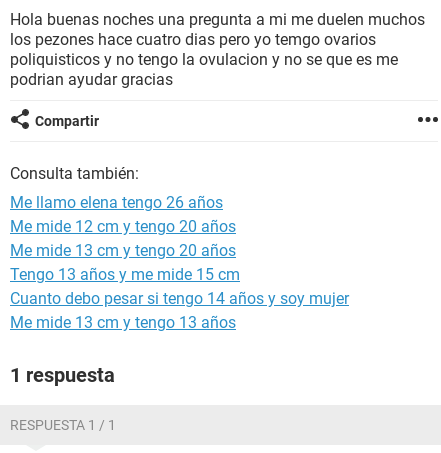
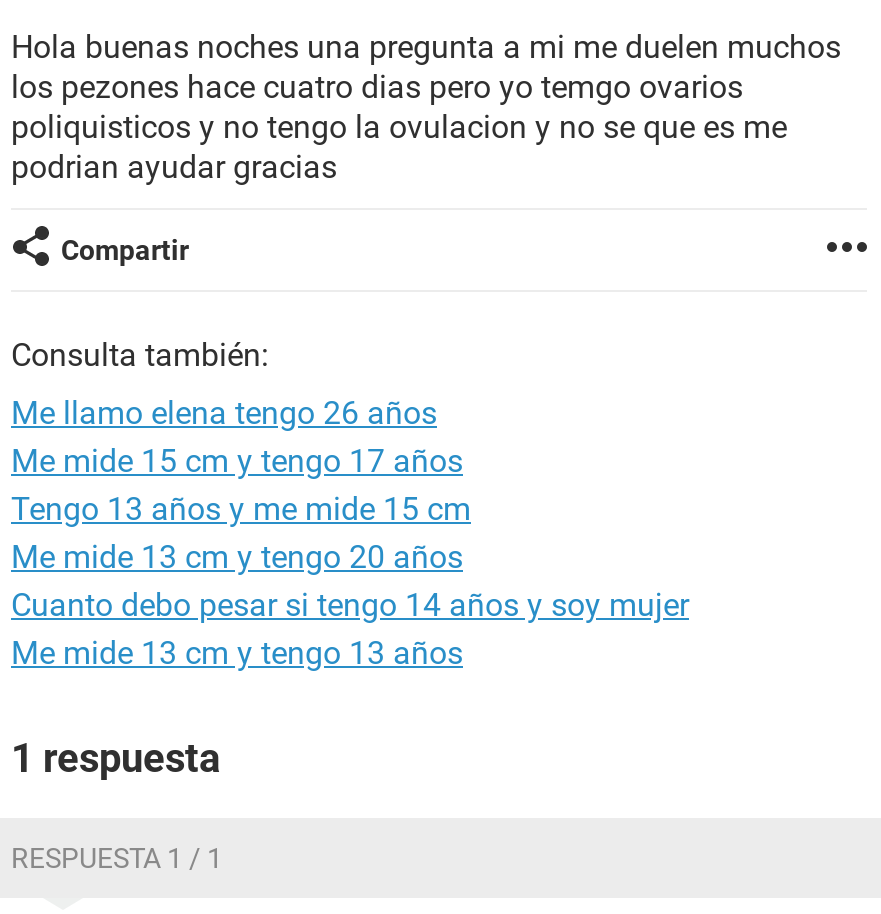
- Me mide 12 cm y tengo 20 años
+ Me mide 15 cm y tengo 17 años

moved down: Me mide 13 cm y tengo 20 años

moved up: Tengo 13 años y me mide 15 cm
